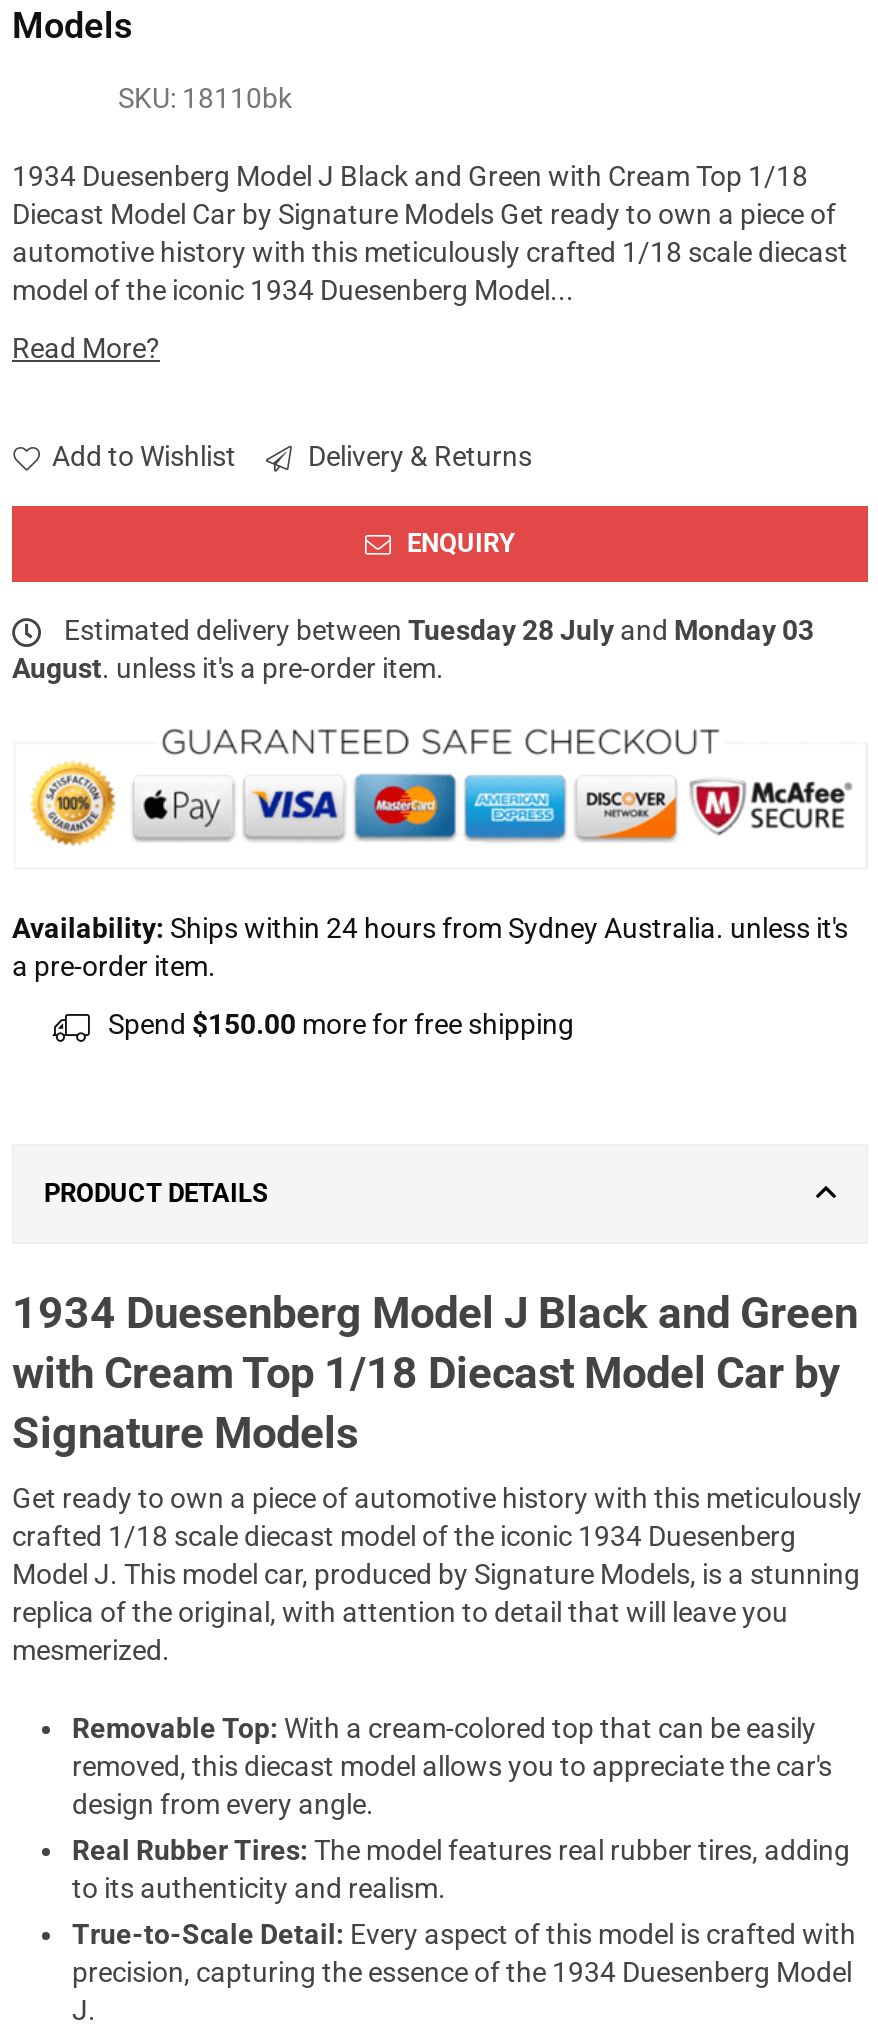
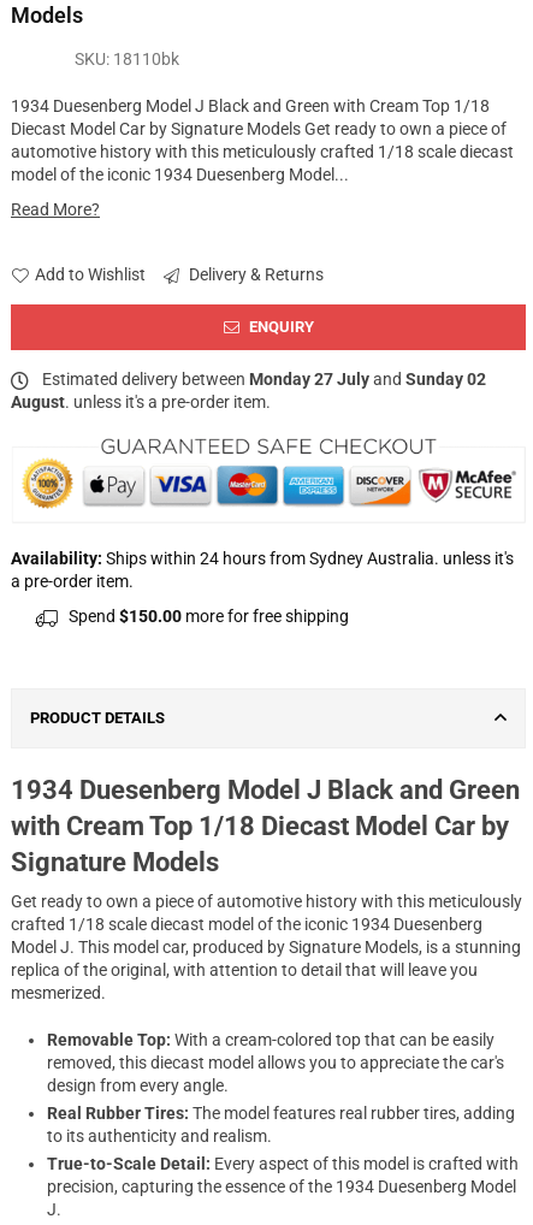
- Estimated delivery between Tuesday 28 July and Monday 03
+ Estimated delivery between Monday 27 July and Sunday 02
